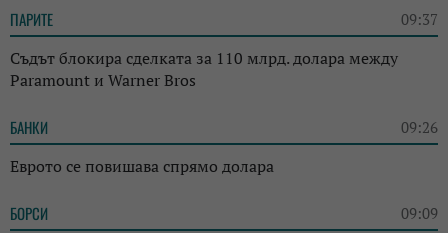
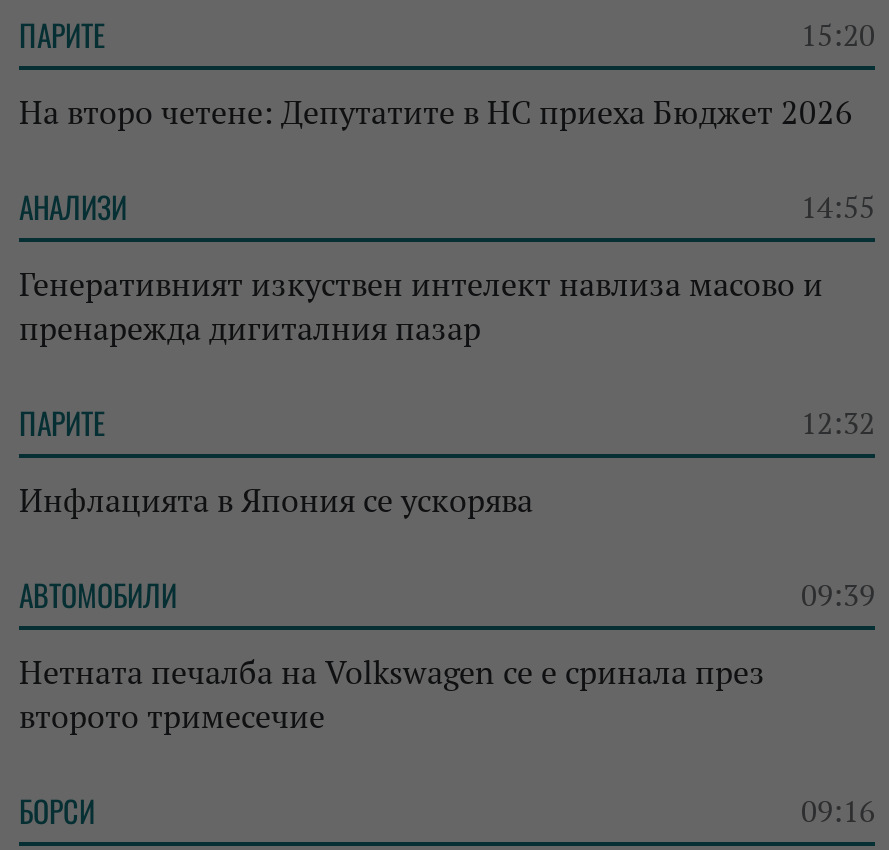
- 09:37
- Съдът блокира сделката за 110 млрд. долара между
- Paramount и Warner Bros
- БАНКИ
- 09:26
- Еврото се повишава спрямо долара
+ 15:20
+ На второ четене: Депутатите в НС приеха Бюджет 2026
+ АНАЛИЗИ
+ 14:55
+ Генеративният изкуствен интелект навлиза масово и
+ пренарежда дигиталния пазар
+ ПАРИТЕ
+ 12:32
+ Инфлацията в Япония се ускорява
+ АВТОМОБИЛИ
+ 09:39
+ Нетната печалба на Volkswagen се е сринала през
+ второто тримесечие

- 09:09
+ 09:16
